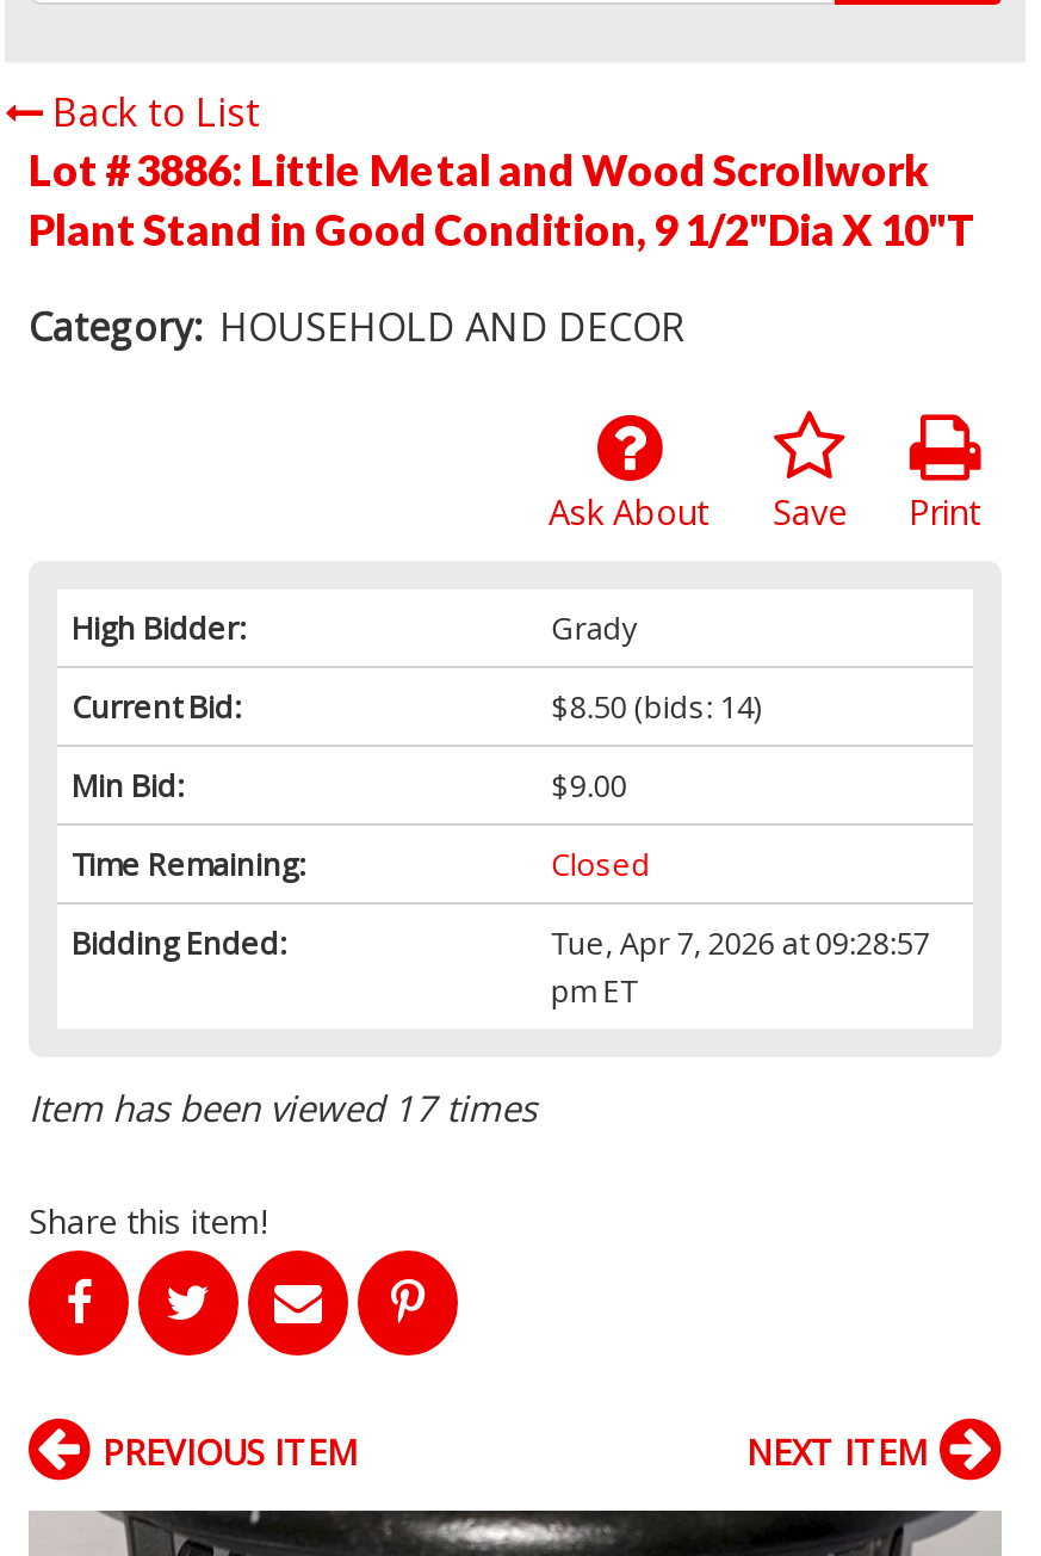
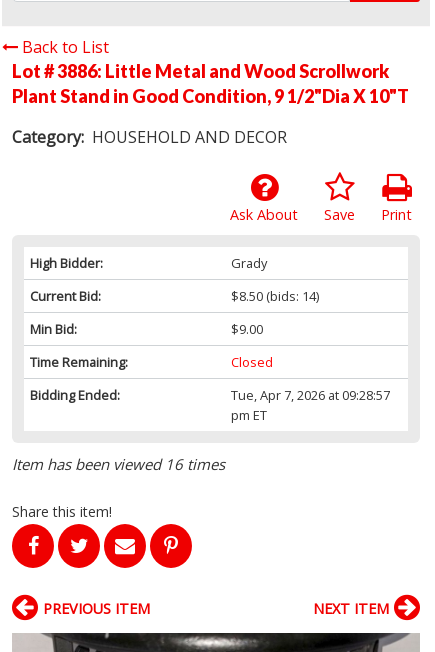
- Item has been viewed 17 times
+ Item has been viewed 16 times
